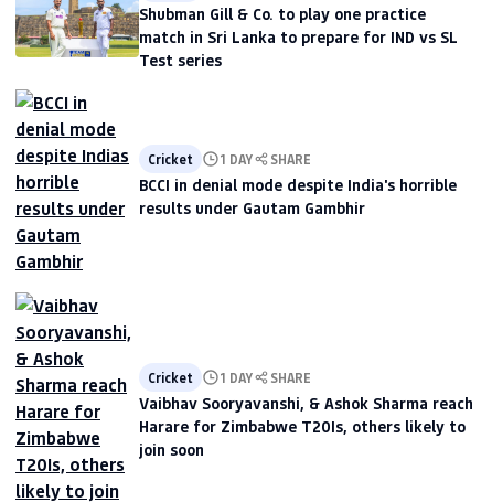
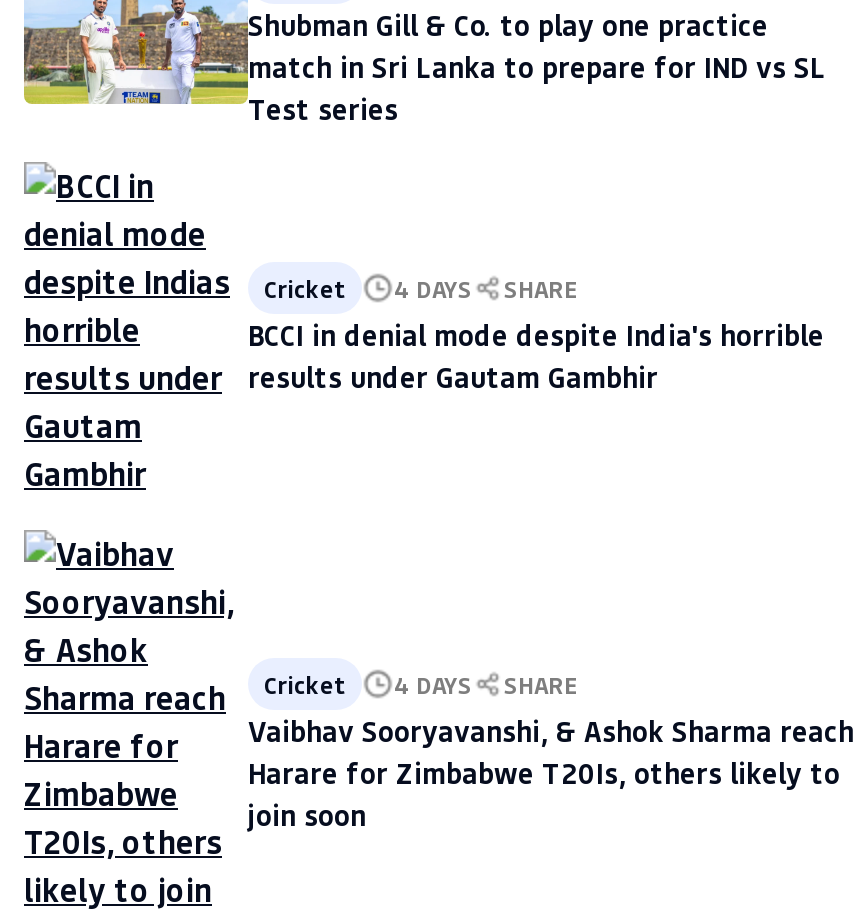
- Cricket 1 DAY SHARE
+ Cricket 4 DAYS SHARE

- Cricket 1 DAY SHARE
+ Cricket 4 DAYS SHARE
